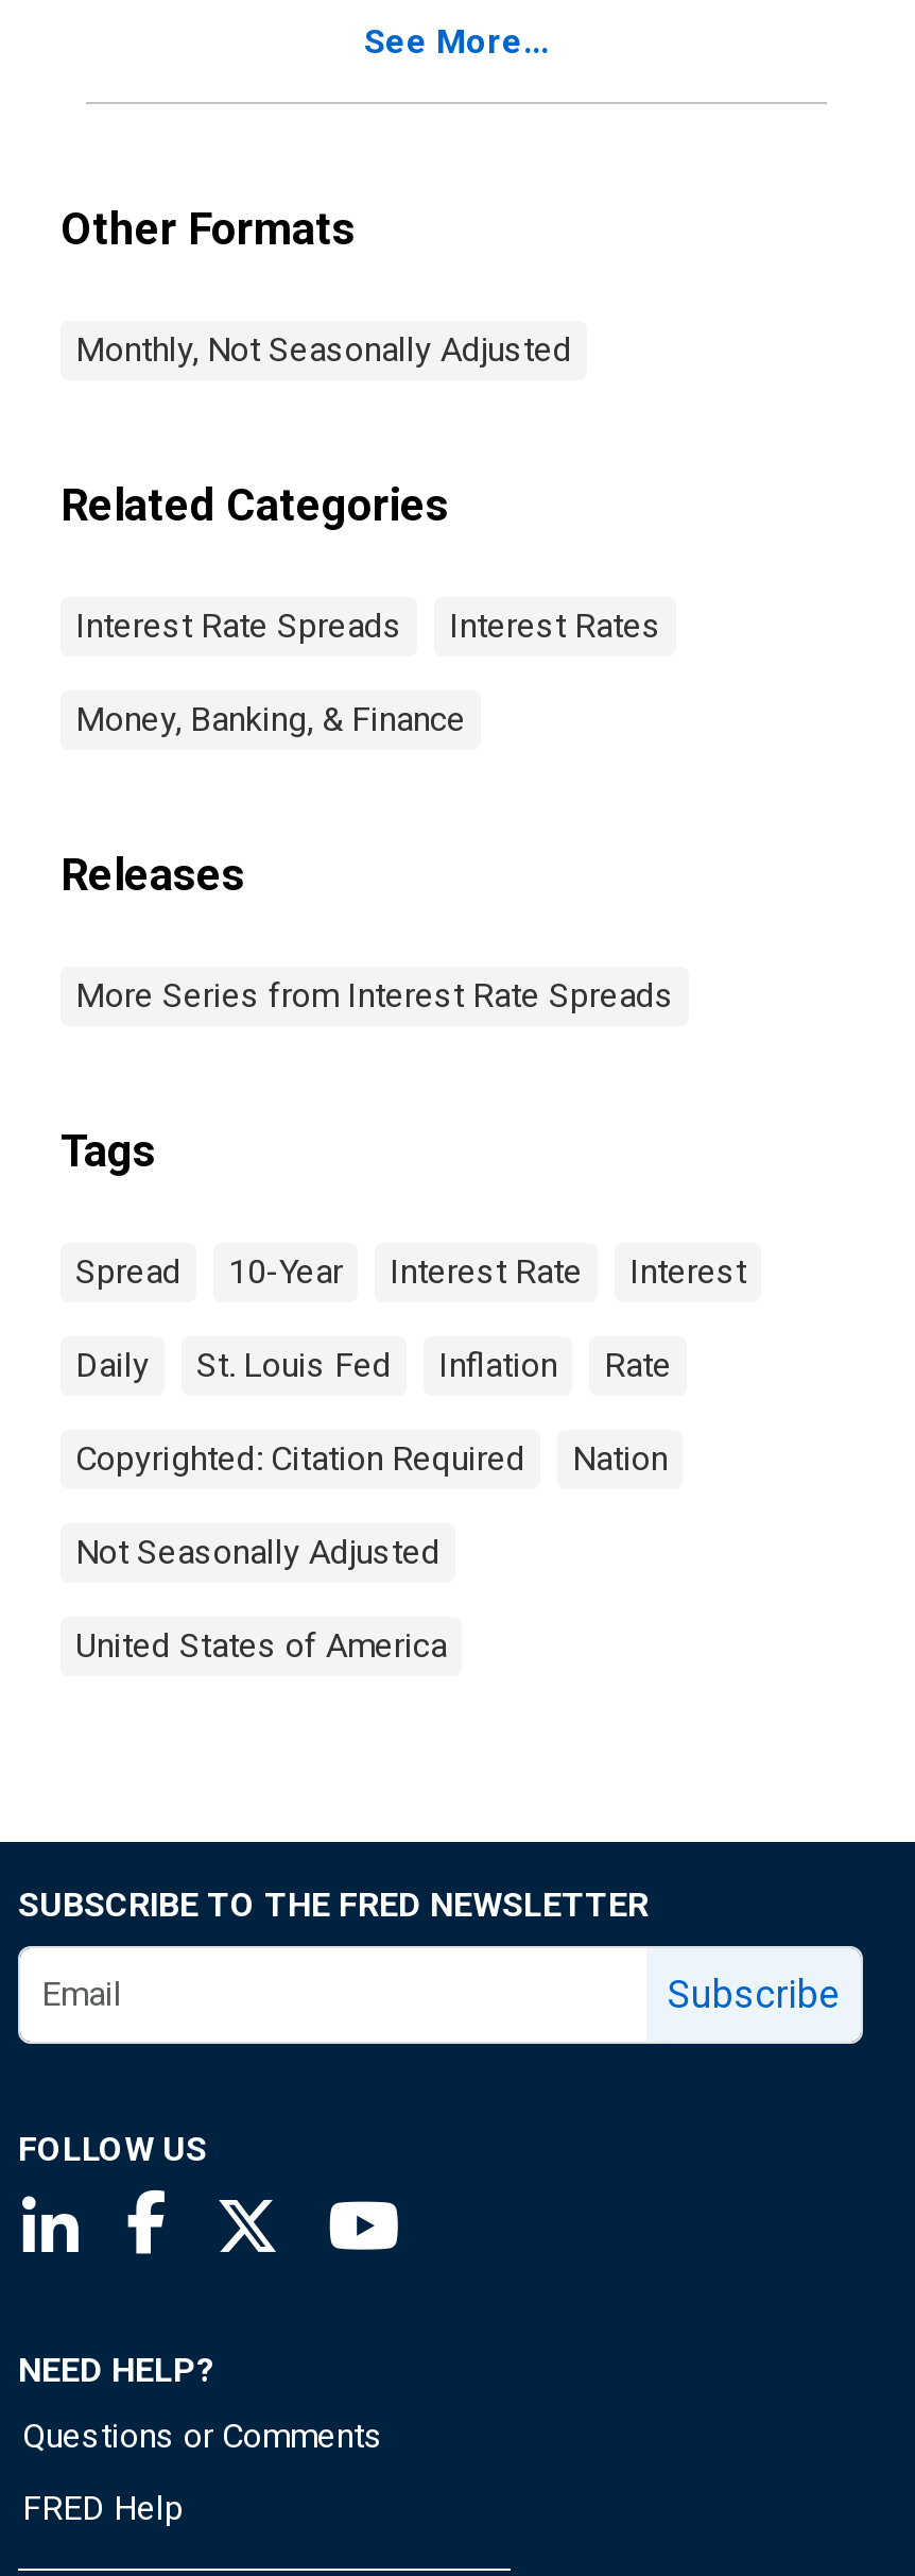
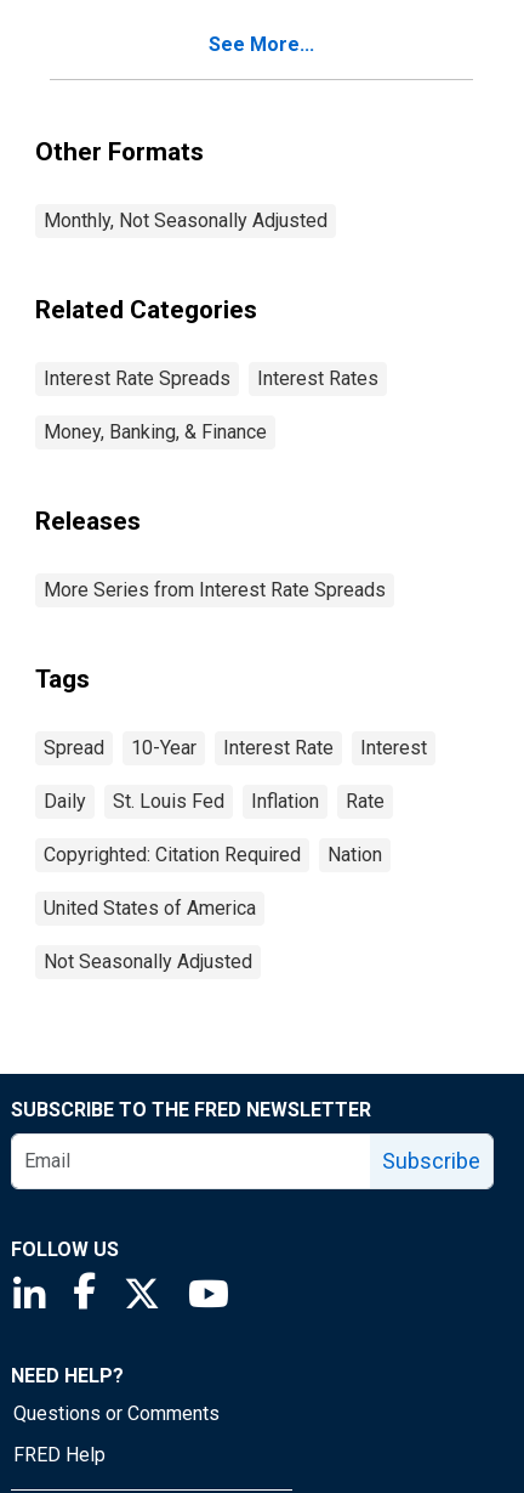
moved down: Not Seasonally Adjusted

moved up: United States of America
